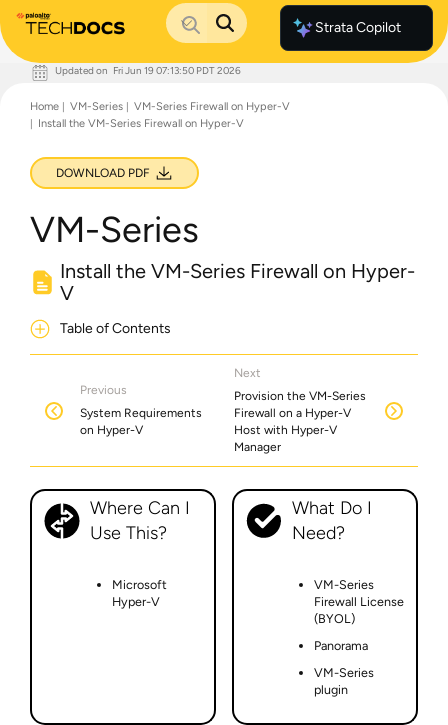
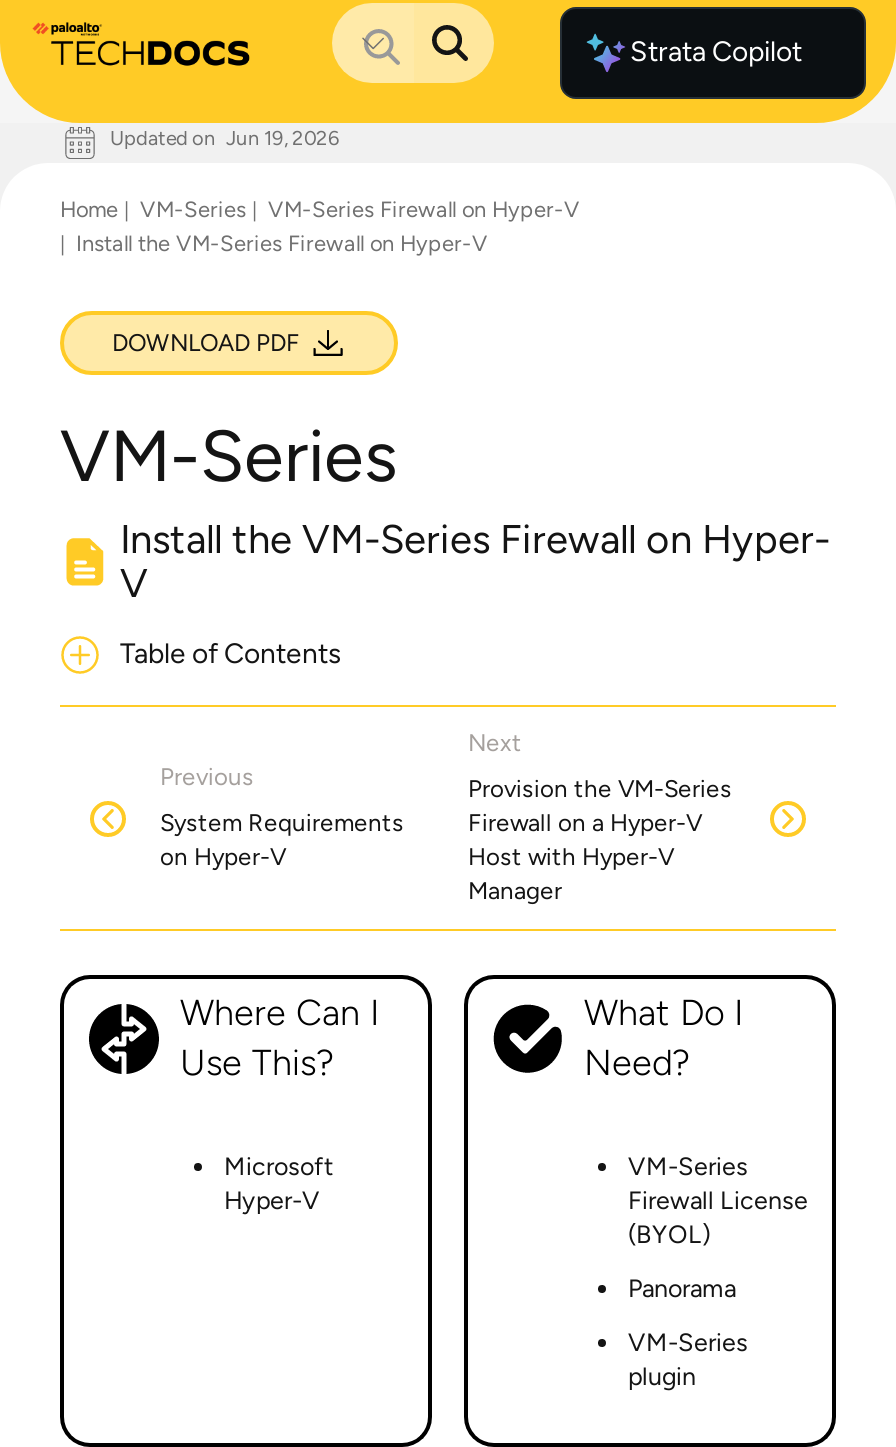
- Updated on Fri Jun 19 07:13:50 PDT 2026
+ Updated on Jun 19, 2026
